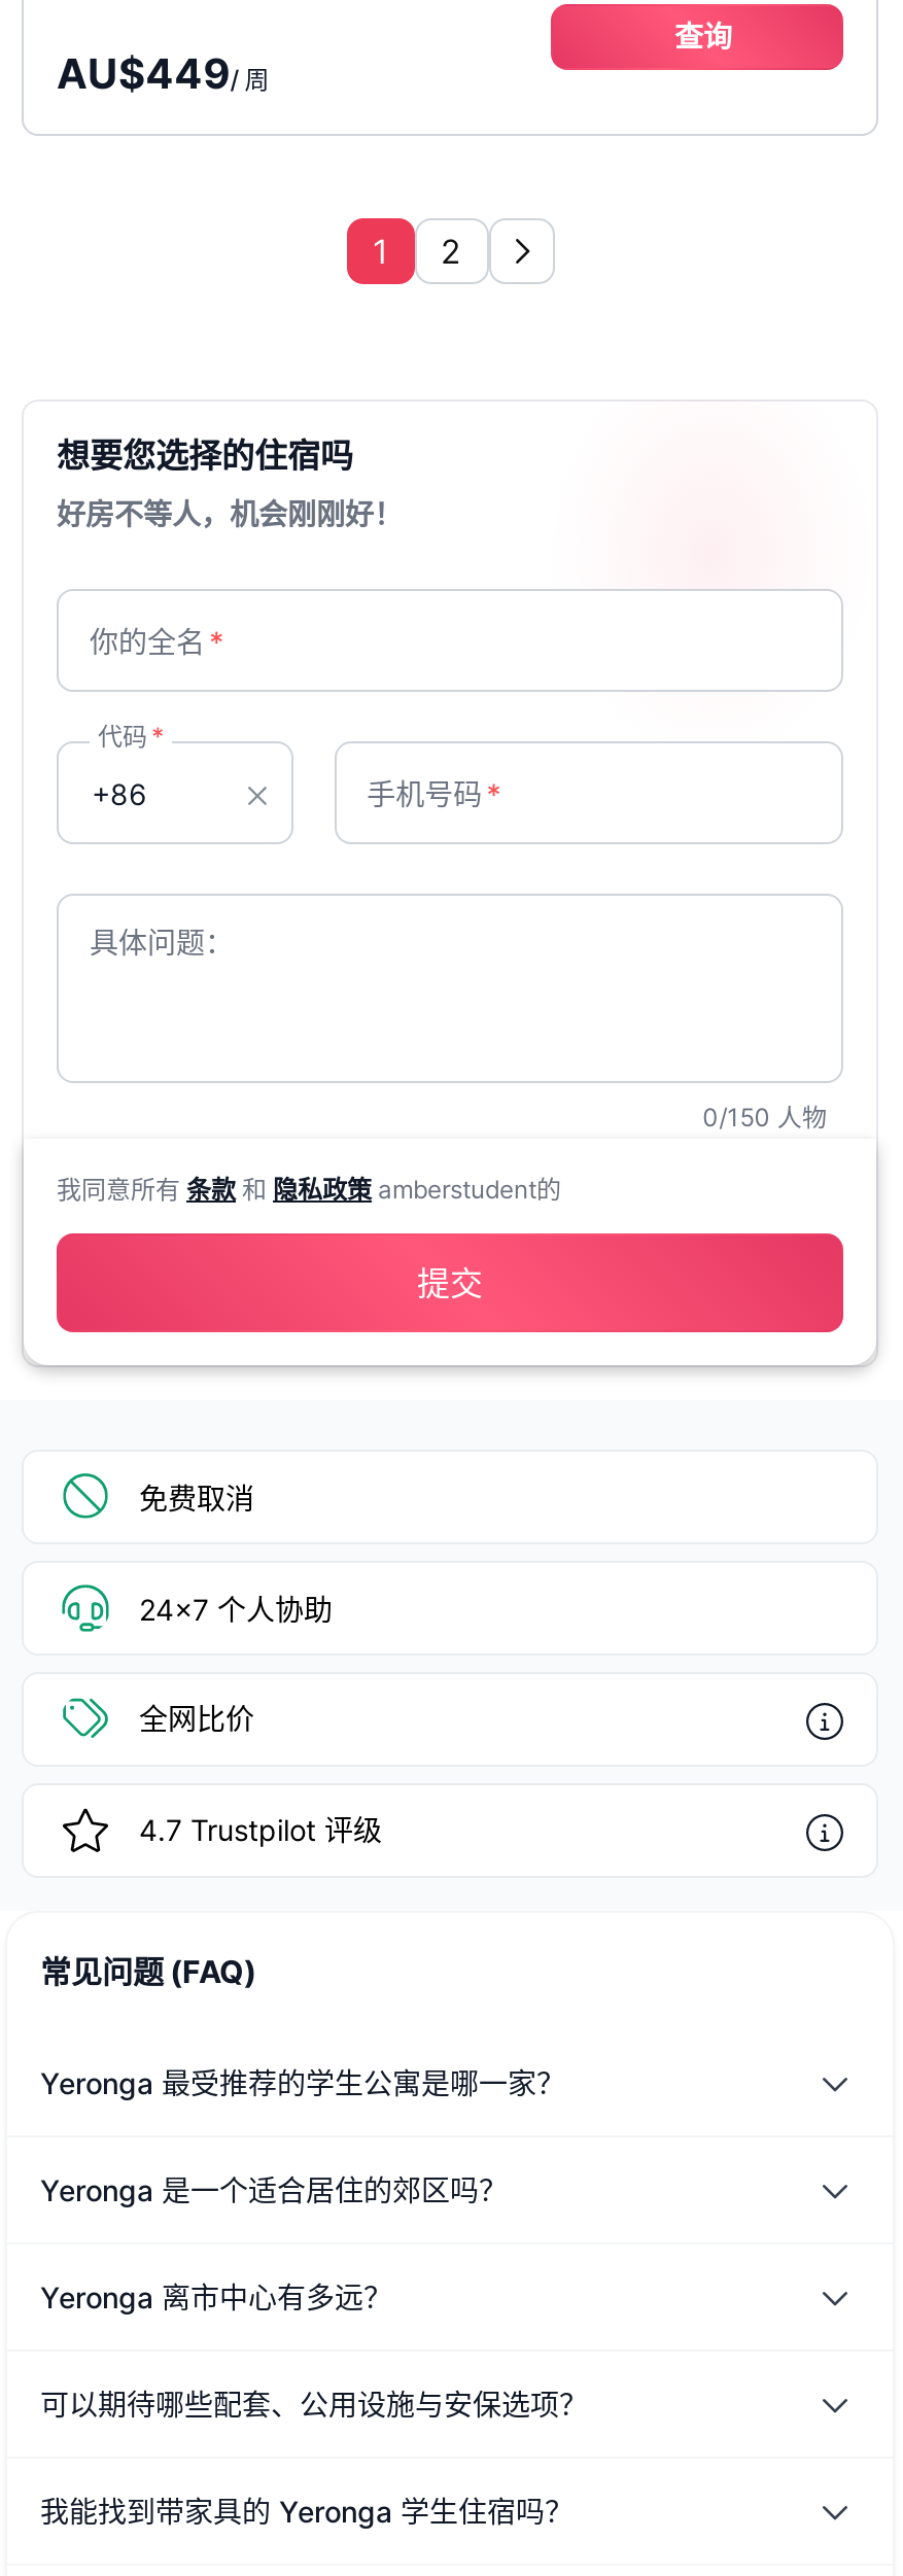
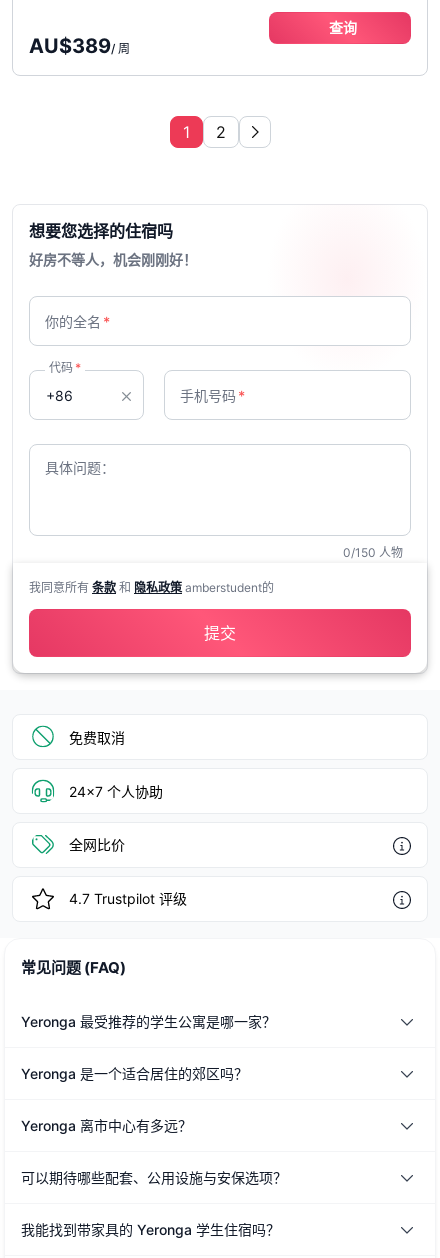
- AU$449/周
+ AU$389/周
